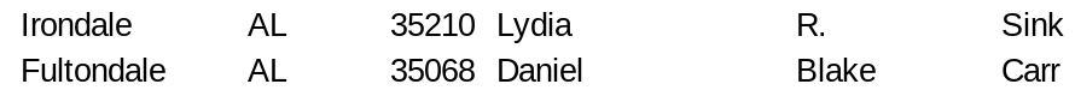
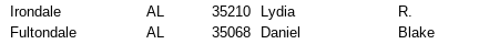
- Sink

- Carr
